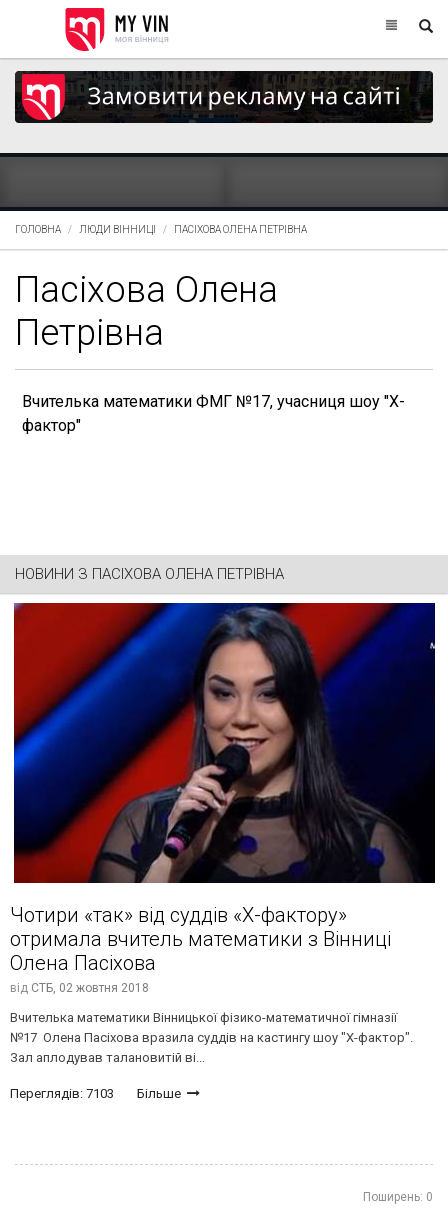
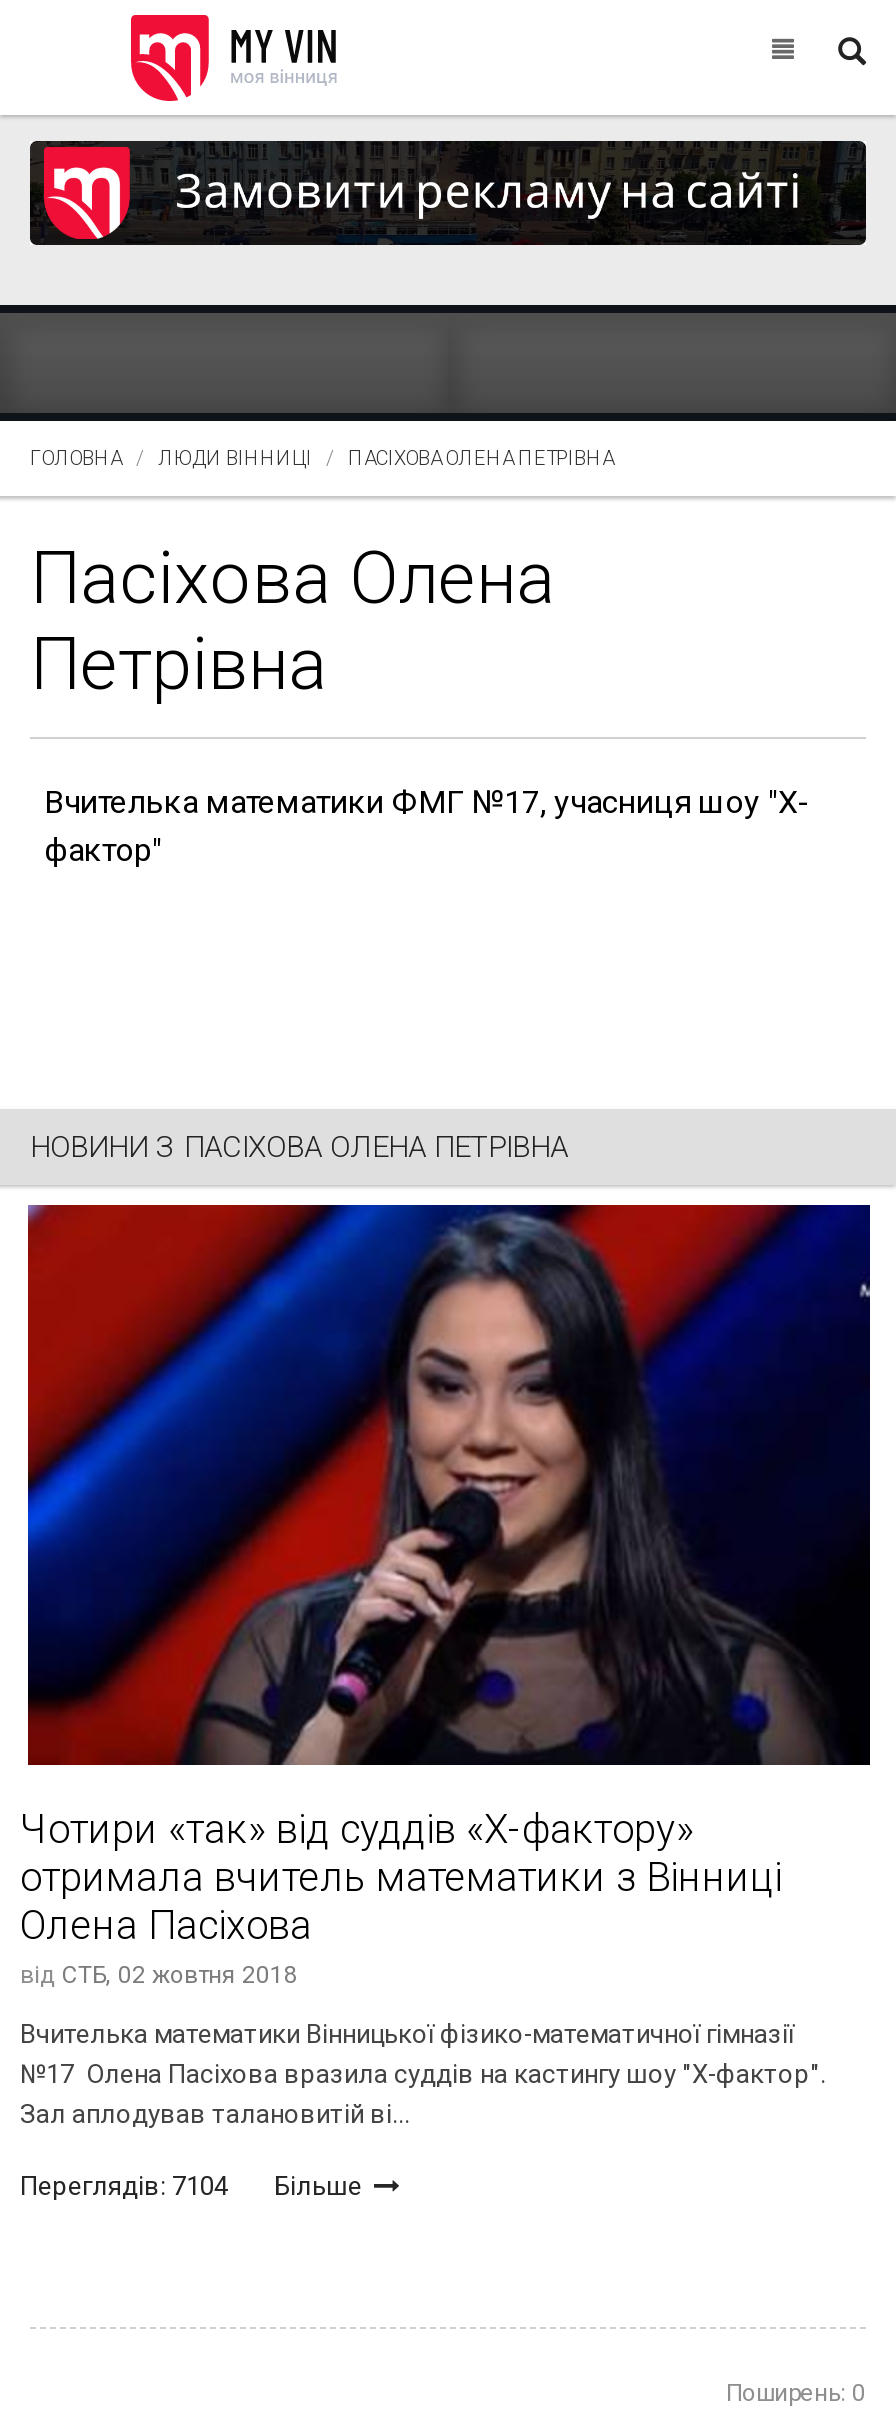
- Переглядів: 7103 Більше
+ Переглядів: 7104 Більше
